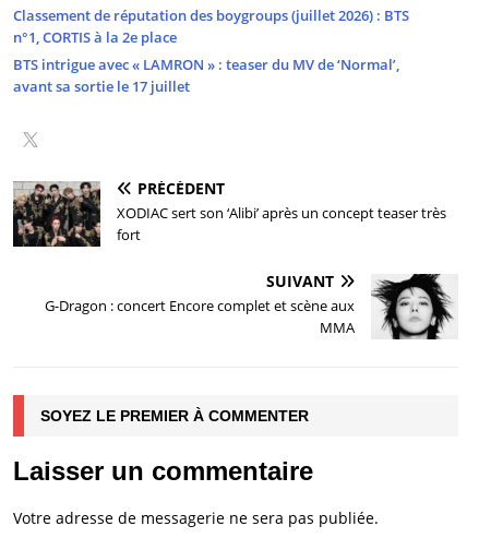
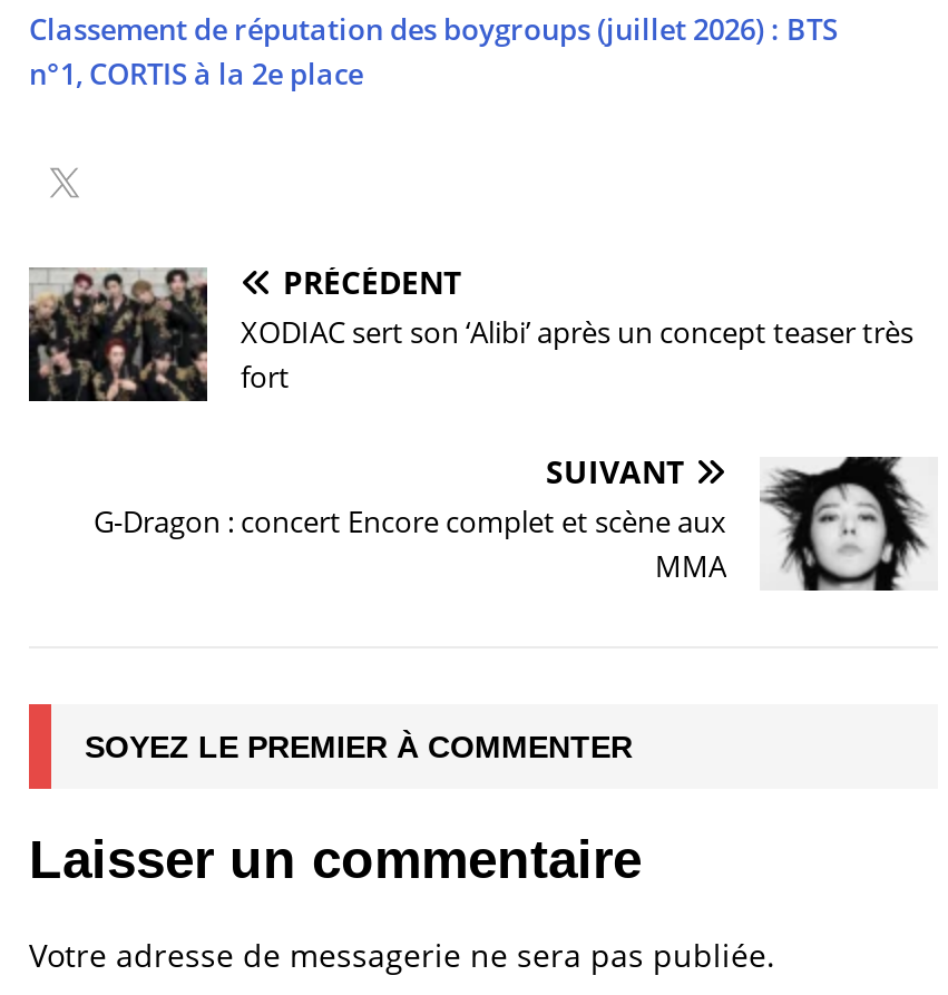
- BTS intrigue avec « LAMRON » : teaser du MV de ‘Normal’,
- avant sa sortie le 17 juillet
